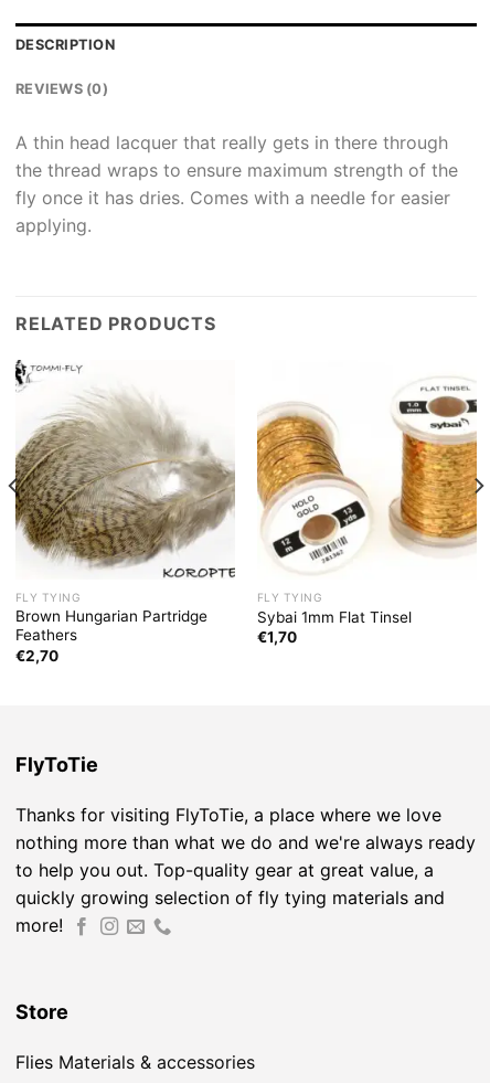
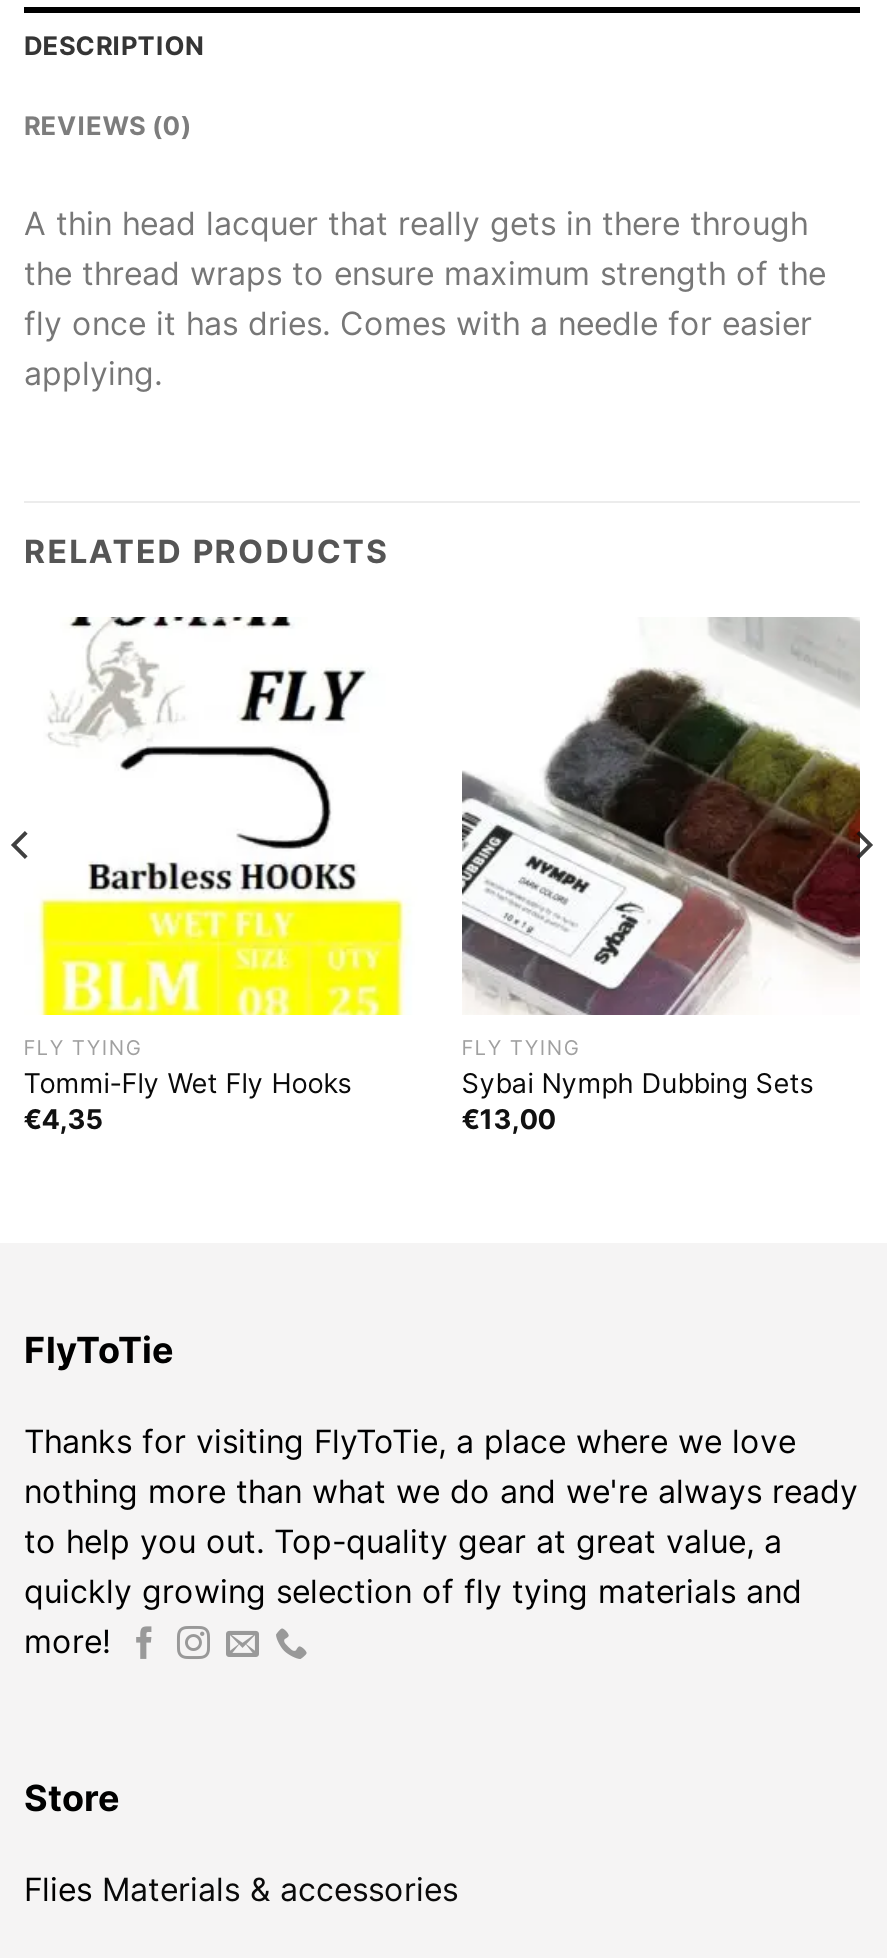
- [image]
- Brown Hungarian Partridge
- Feathers
- €2,70
+ [image]
+ Tommi-Fly Wet Fly Hooks
+ €4,35

- [image]
- Sybai 1mm Flat Tinsel
+ [image]
+ Sybai Nymph Dubbing Sets

- €1,70
+ €13,00
